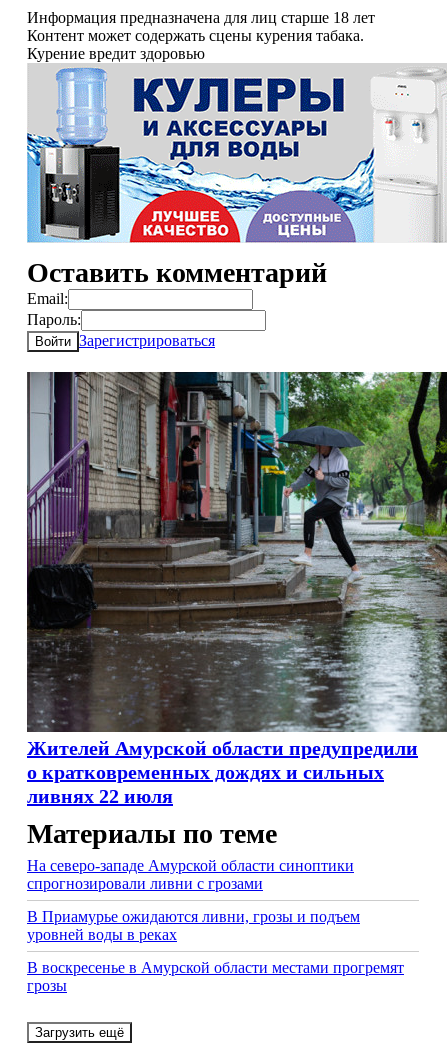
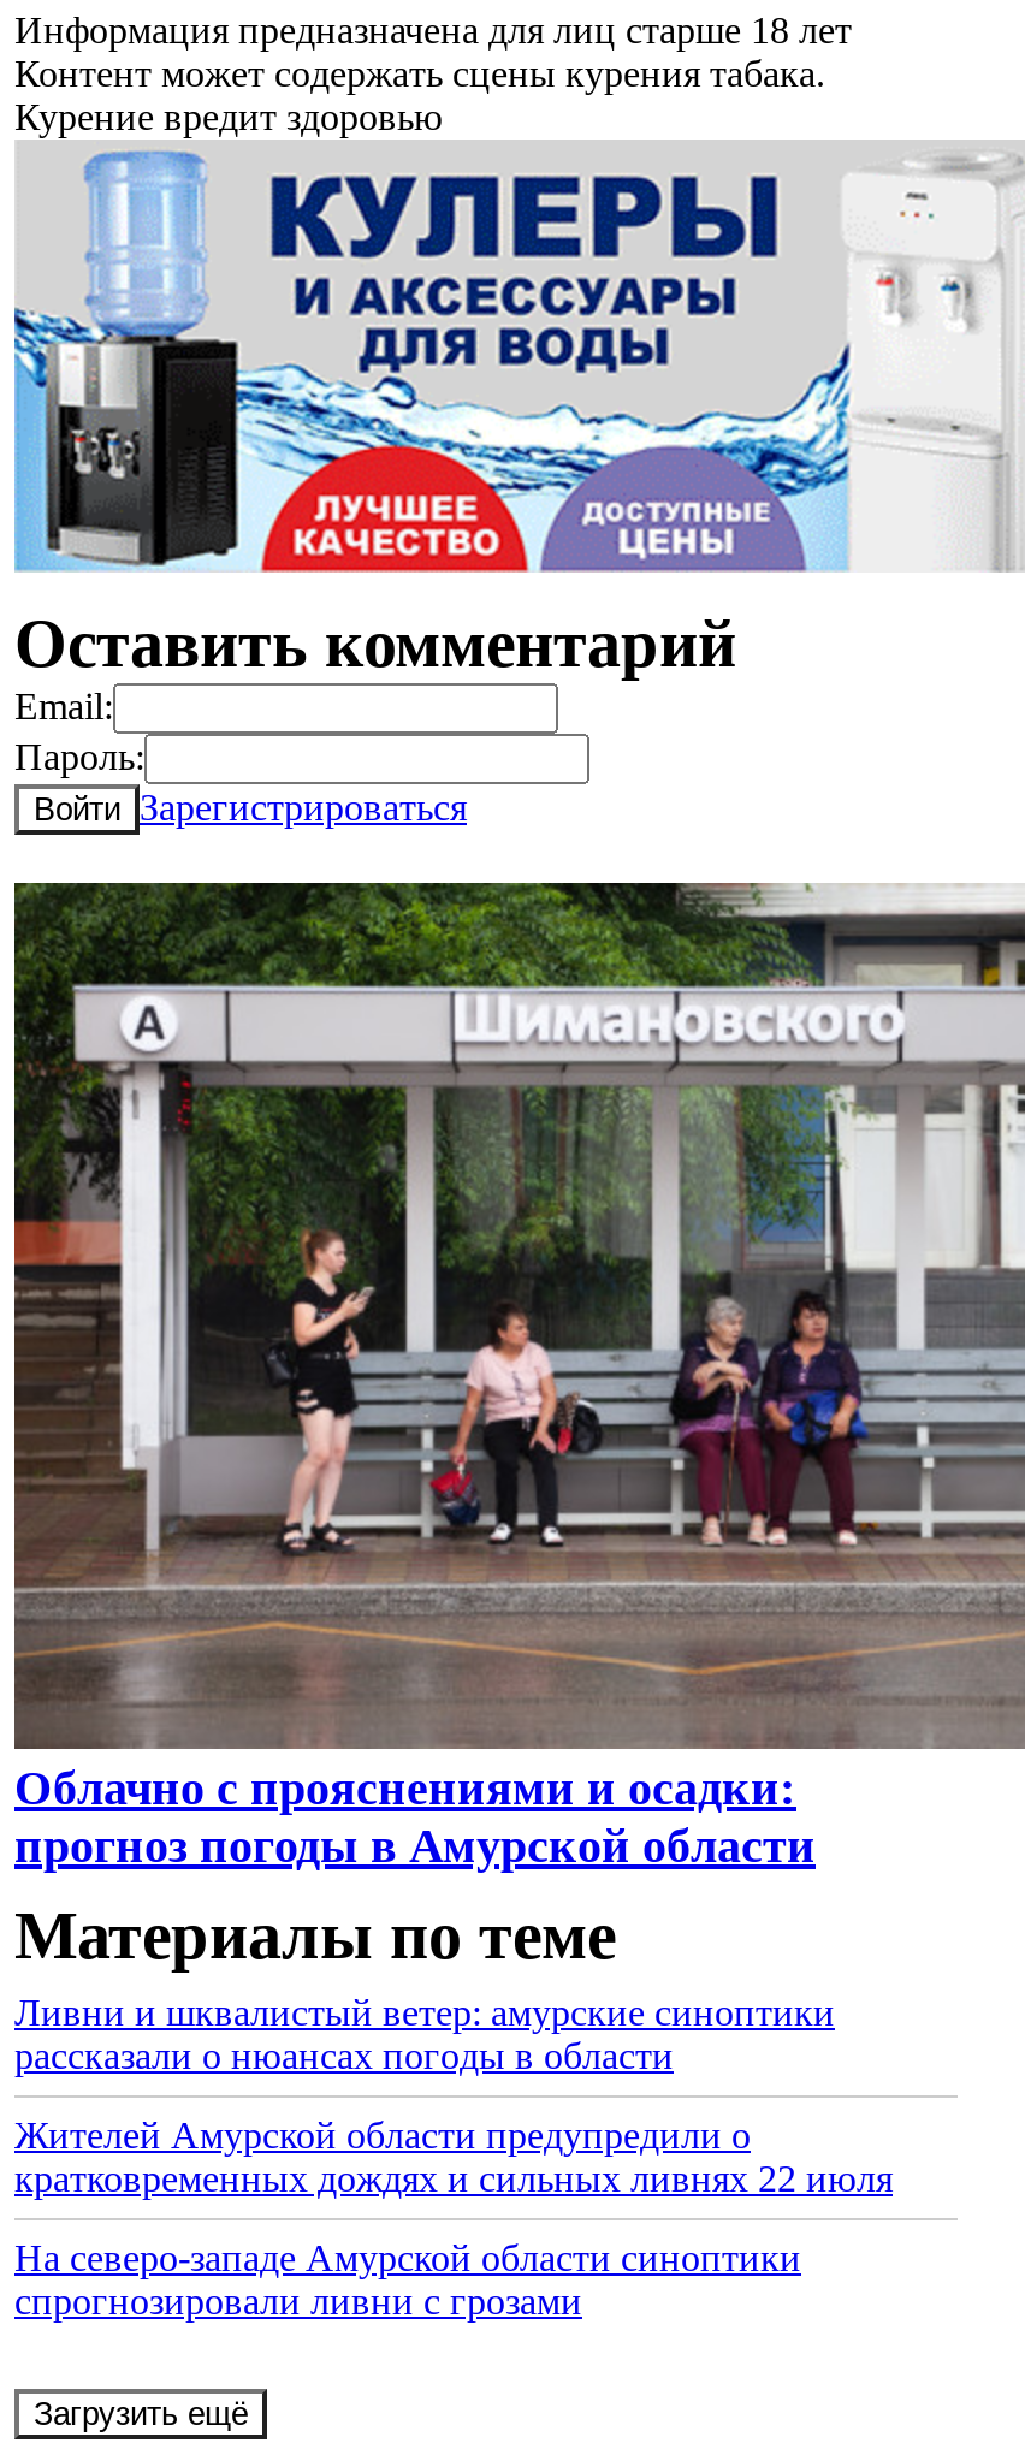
- [image]
- Жителей Амурской области предупредили
- о кратковременных дождях и сильных
- ливнях 22 июля
+ [image]
+ Облачно с прояснениями и осадки:
+ прогноз погоды в Амурской области

+ Ливни и шквалистый ветер: амурские синоптики
+ рассказали о нюансах погоды в области
+ Жителей Амурской области предупредили о
+ кратковременных дождях и сильных ливнях 22 июля

moved down: На северо-западе Амурской области синоптики | спрогнозировали ливни с грозами

- В Приамурье ожидаются ливни, грозы и подъем
- уровней воды в реках
- В воскресенье в Амурской области местами прогремят
- грозы
